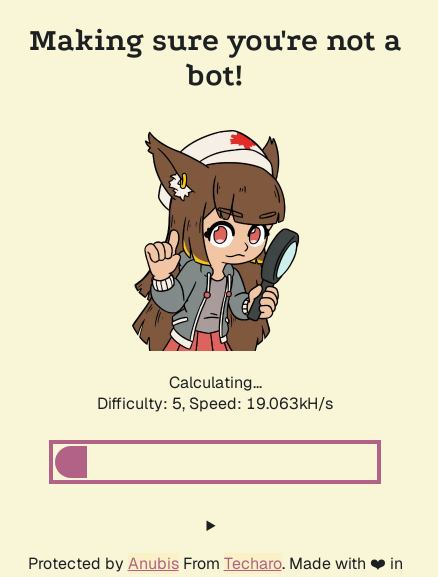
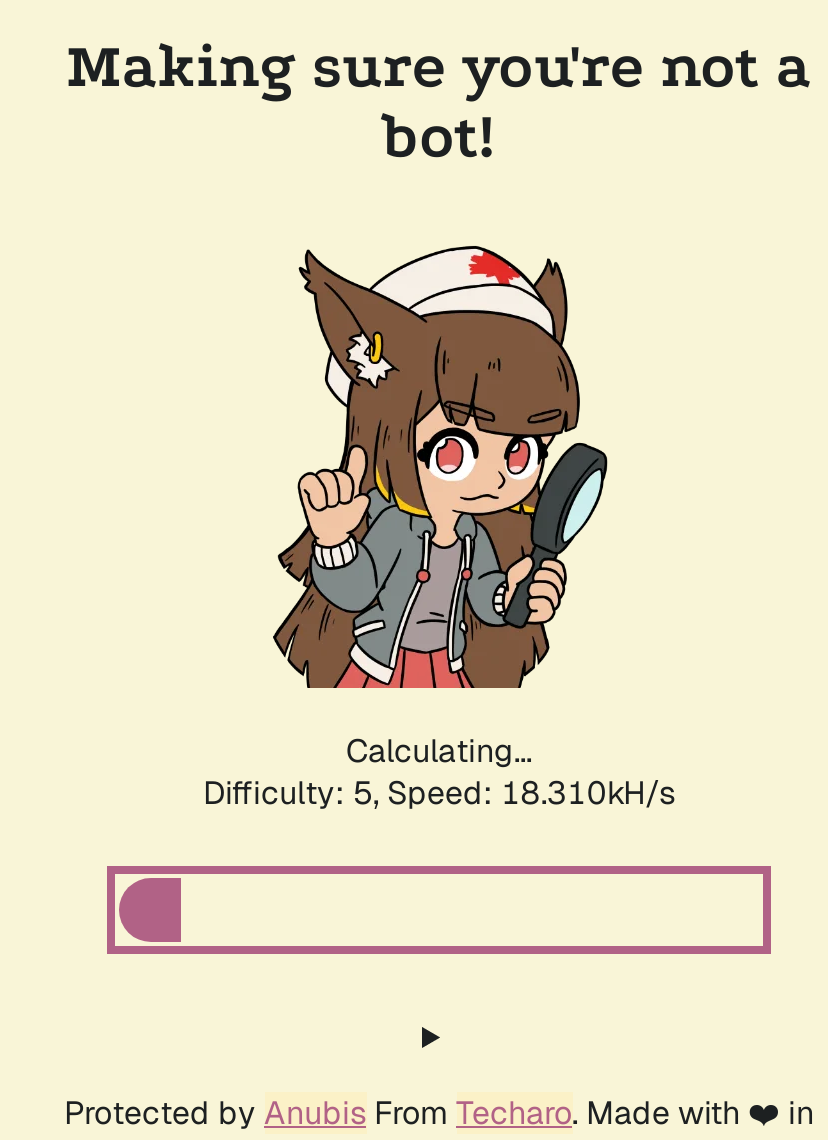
- Difficulty: 5, Speed: 19.063kH/s
+ Difficulty: 5, Speed: 18.310kH/s
